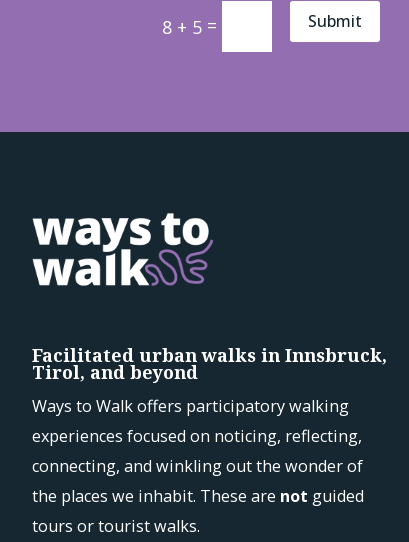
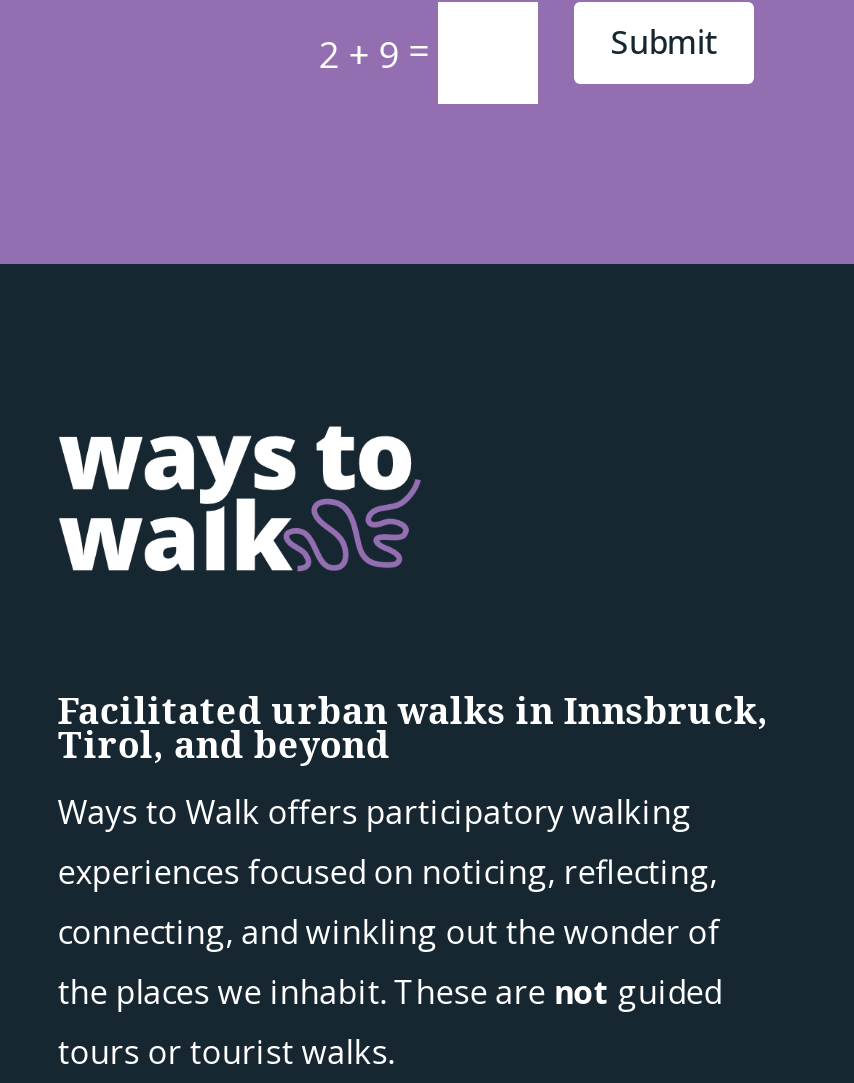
- 8 + 5 =
+ 2 + 9 =
